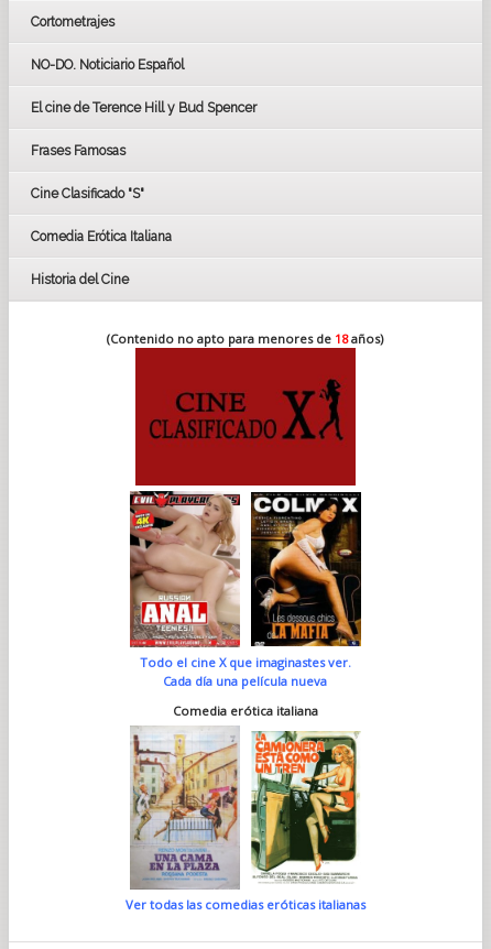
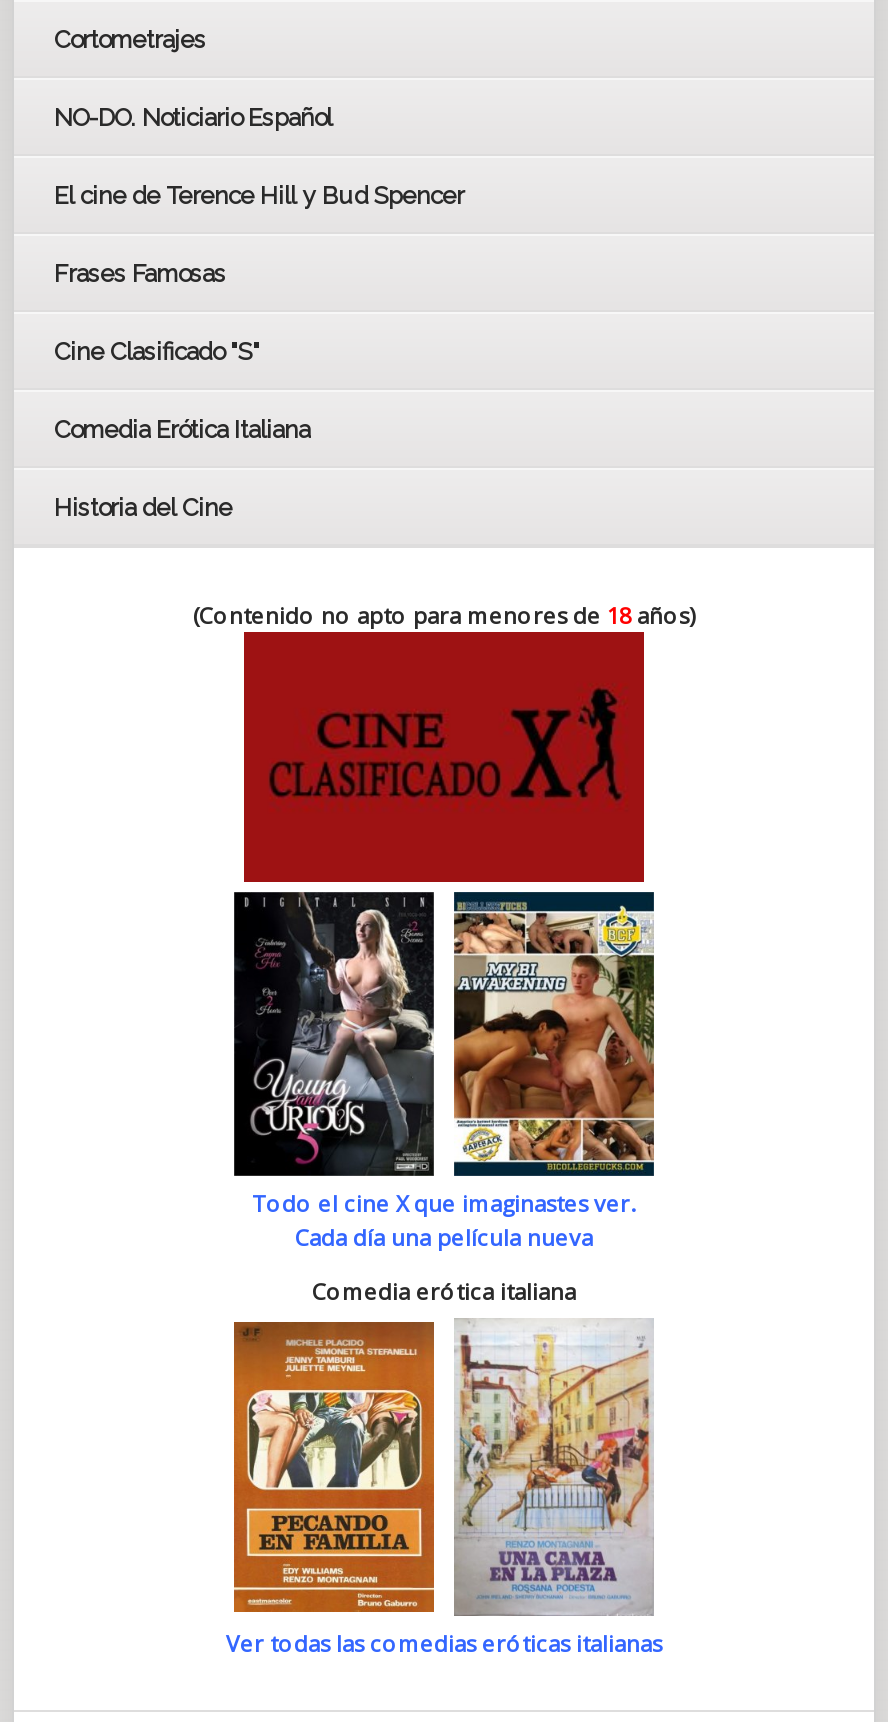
- [image]
+ [image]

- [image]
+ [image]

- [image]
+ [image]

- [image]
+ [image]
